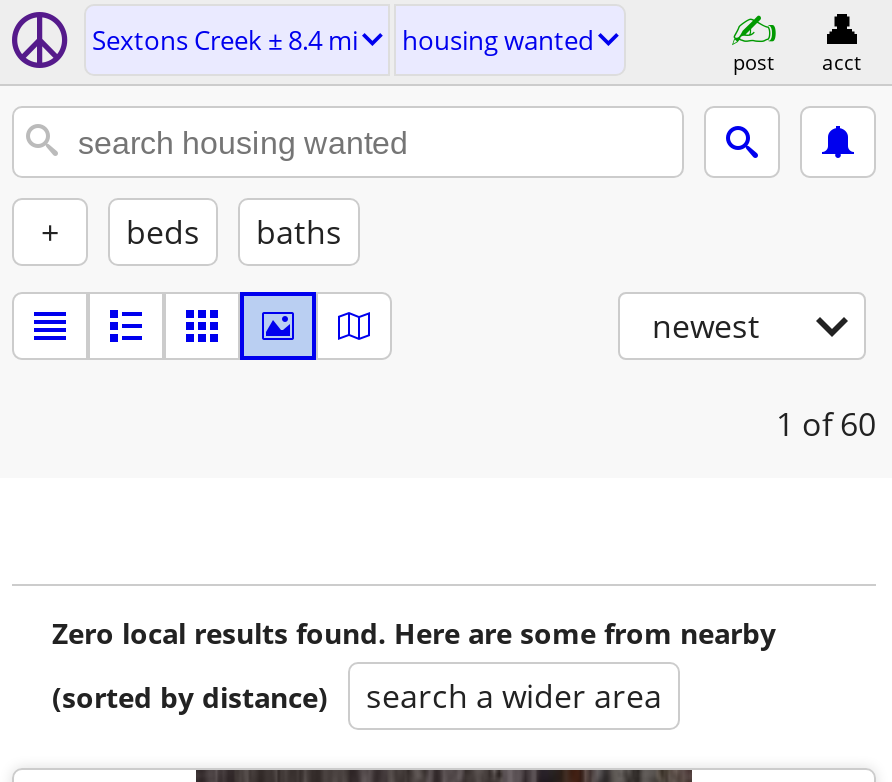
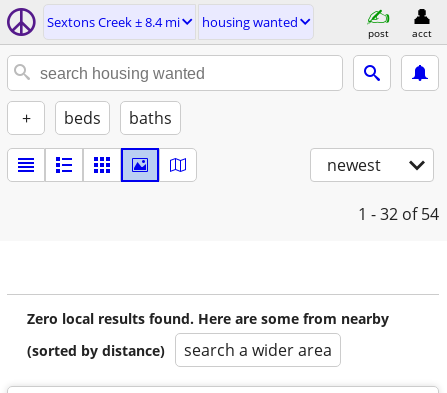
- 1 of 60
+ 1 - 32 of 54
